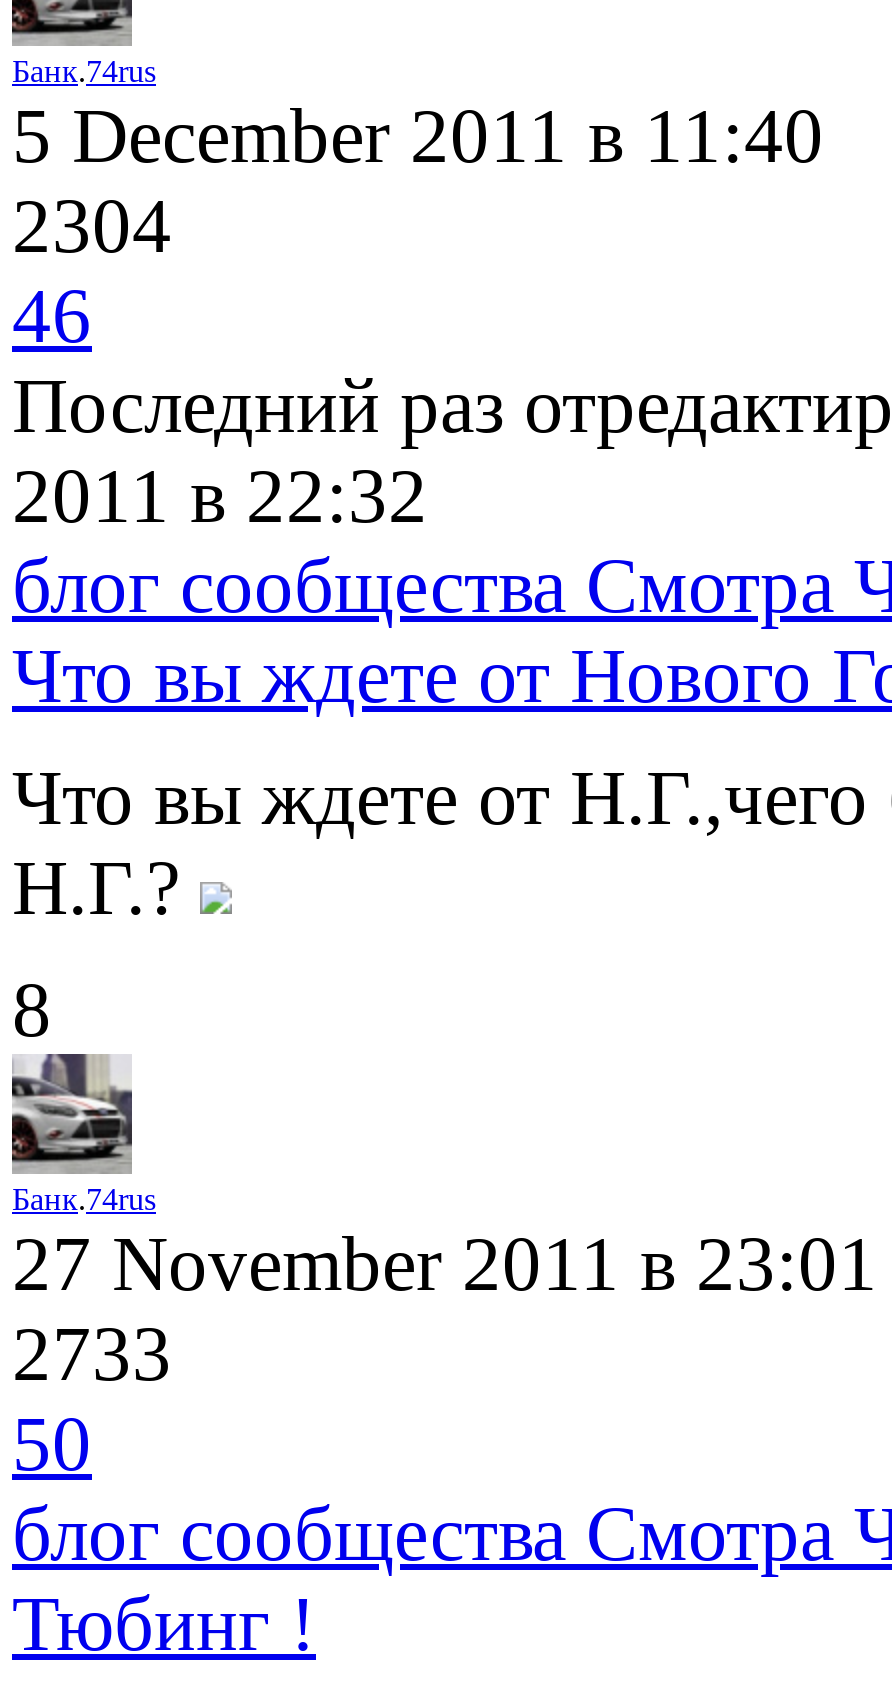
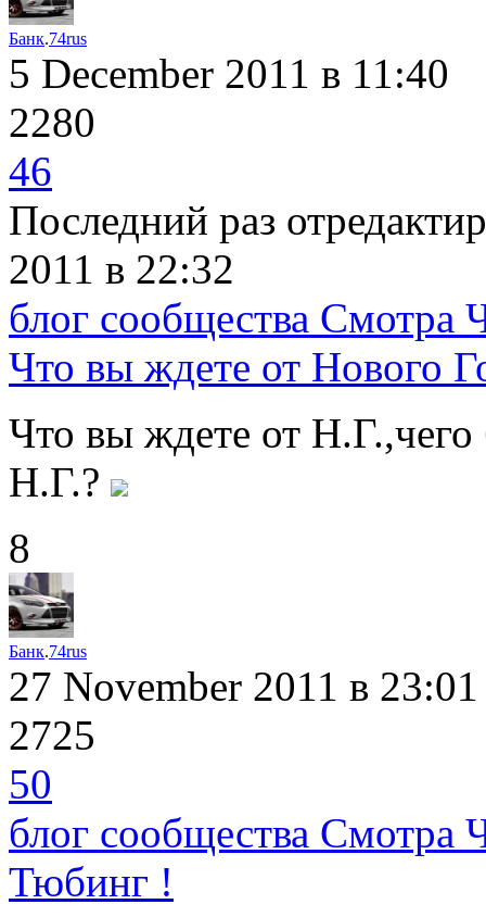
- 2304
+ 2280

- 2733
+ 2725
